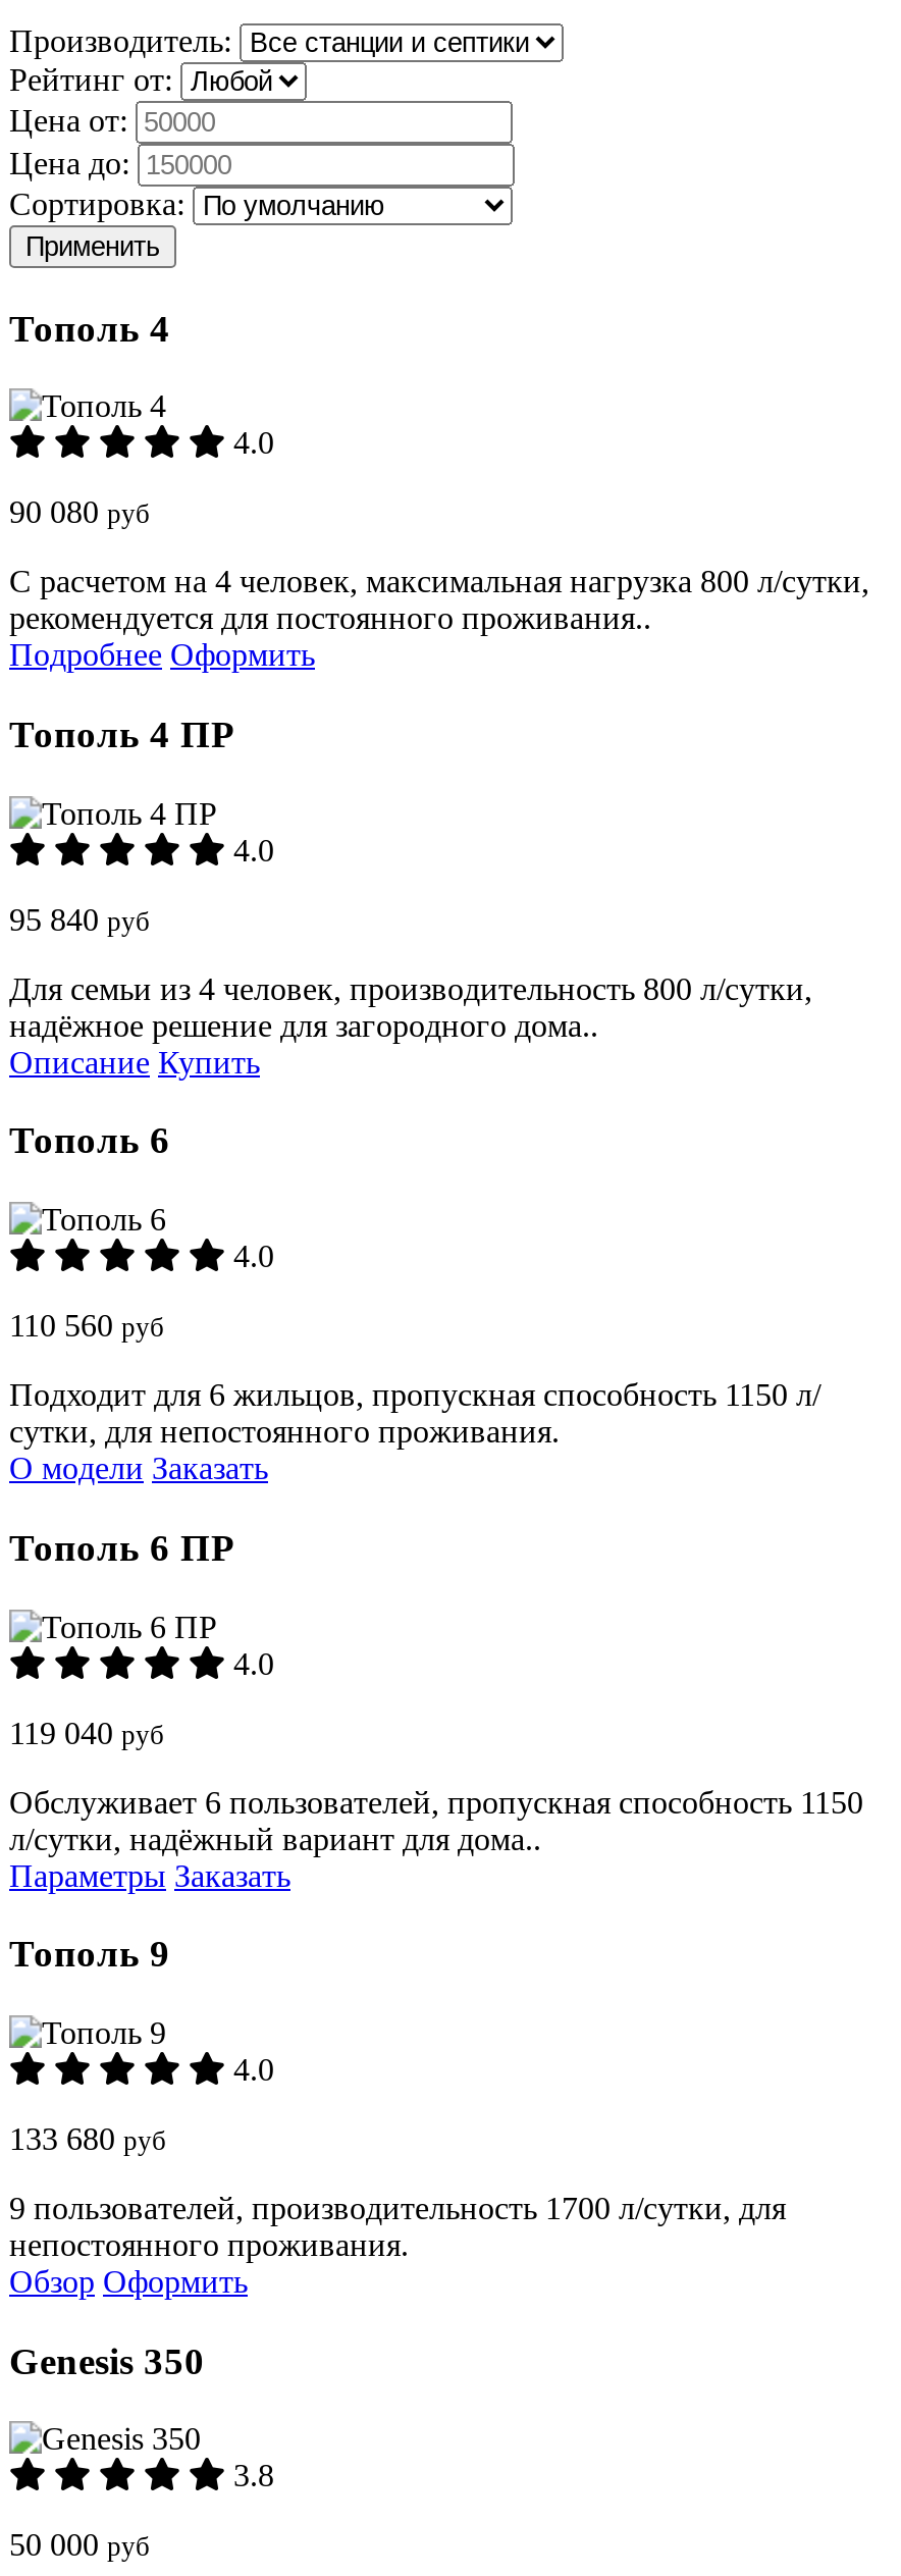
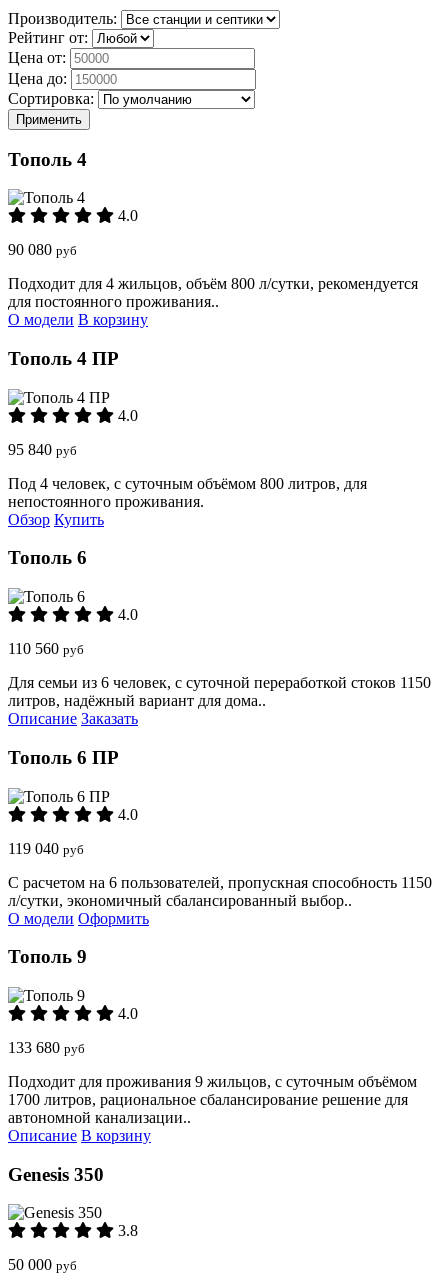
- С расчетом на 4 человек, максимальная нагрузка 800 л/сутки,
- рекомендуется для постоянного проживания..
- Подробнее Оформить
+ Подходит для 4 жильцов, объём 800 л/сутки, рекомендуется
+ для постоянного проживания..
+ О модели В корзину

- Для семьи из 4 человек, производительность 800 л/сутки,
- надёжное решение для загородного дома..
- Описание Купить
+ Под 4 человек, с суточным объёмом 800 литров, для
+ Обзор Купить

- Подходит для 6 жильцов, пропускная способность 1150 л/
- сутки, для непостоянного проживания.
- О модели Заказать
+ Для семьи из 6 человек, с суточной переработкой стоков 1150
+ литров, надёжный вариант для дома..
+ Описание Заказать

- Обслуживает 6 пользователей, пропускная способность 1150
- л/сутки, надёжный вариант для дома..
- Параметры Заказать
+ С расчетом на 6 пользователей, пропускная способность 1150
+ л/сутки, экономичный сбалансированный выбор..
+ О модели Оформить

- 9 пользователей, производительность 1700 л/сутки, для
- Обзор Оформить
+ Подходит для проживания 9 жильцов, с суточным объёмом
+ 1700 литров, рациональное сбалансирование решение для
+ автономной канализации..
+ Описание В корзину

moved up: непостоянного проживания.
